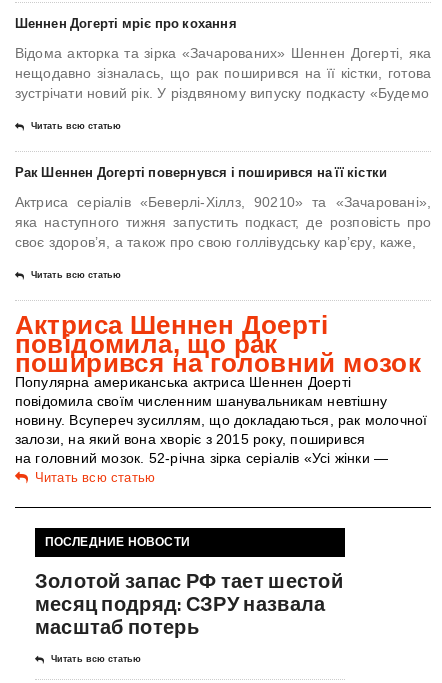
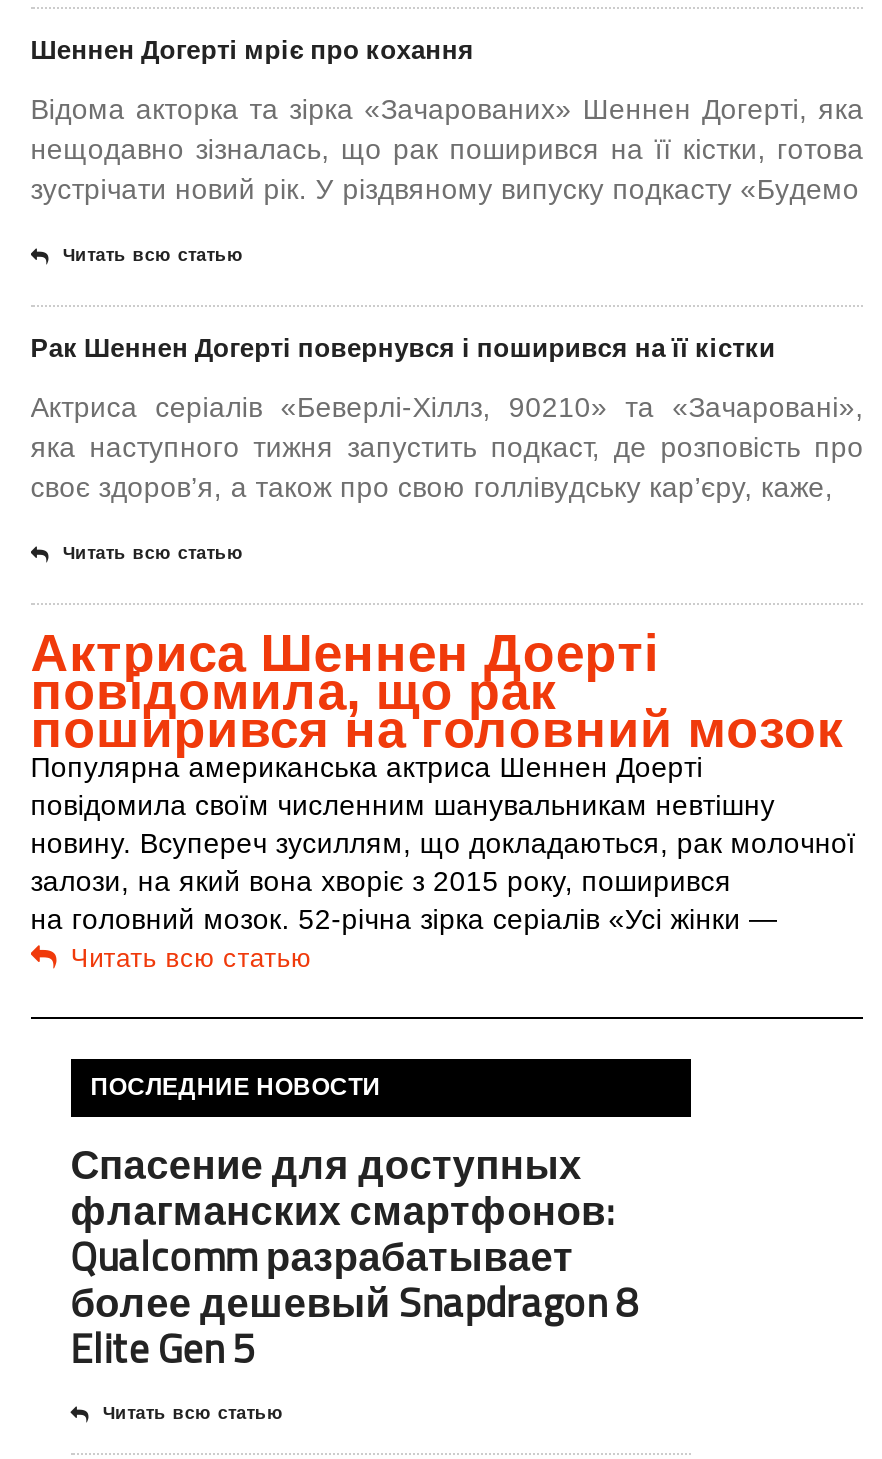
- Золотой запас РФ тает шестой
- месяц подряд: СЗРУ назвала
- масштаб потерь
+ Спасение для доступных
+ флагманских смартфонов:
+ Qualcomm разрабатывает
+ более дешевый Snapdragon 8
+ Elite Gen 5
